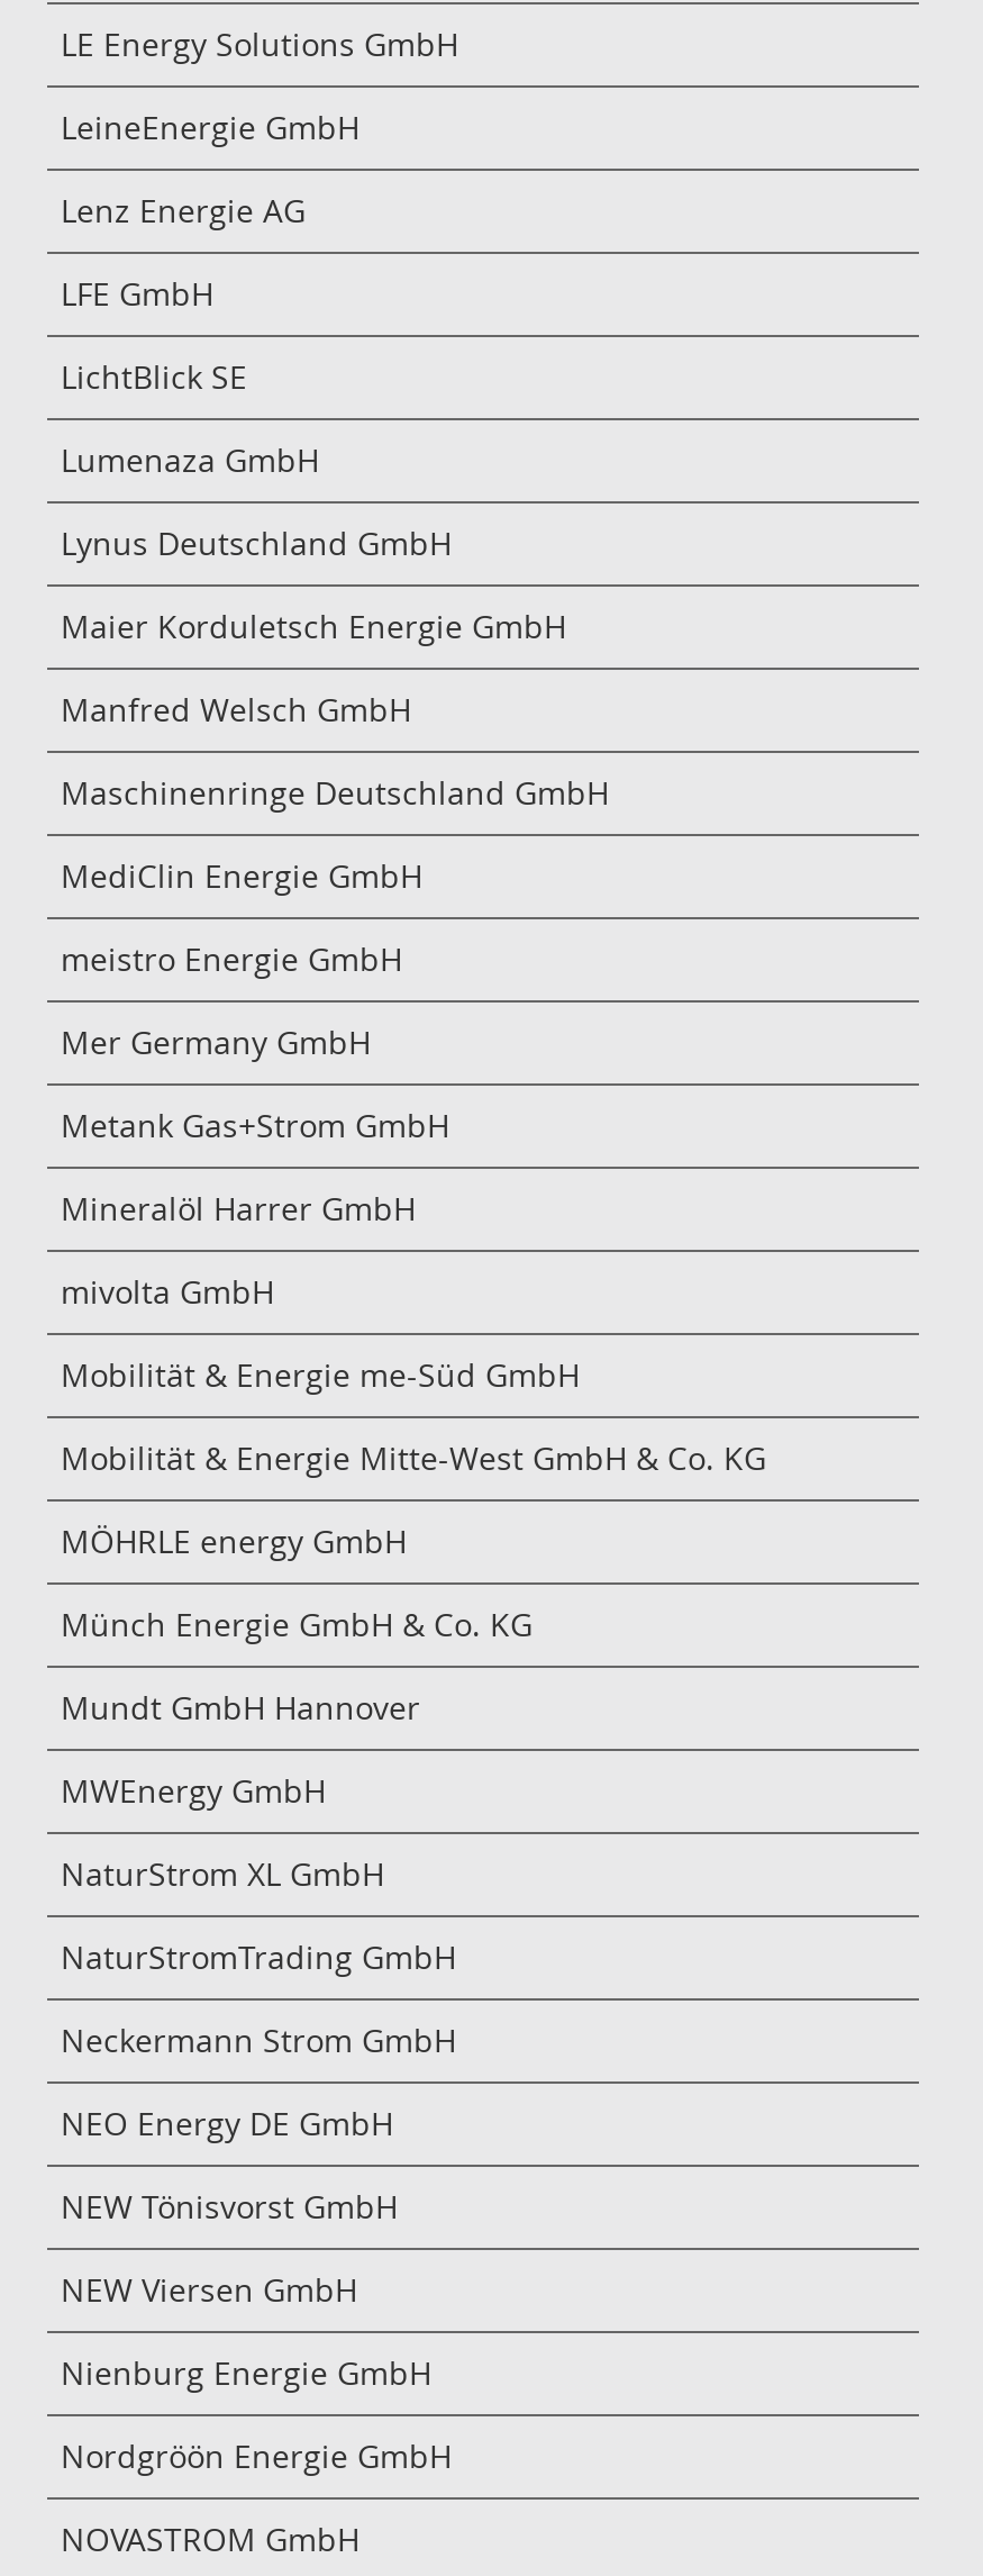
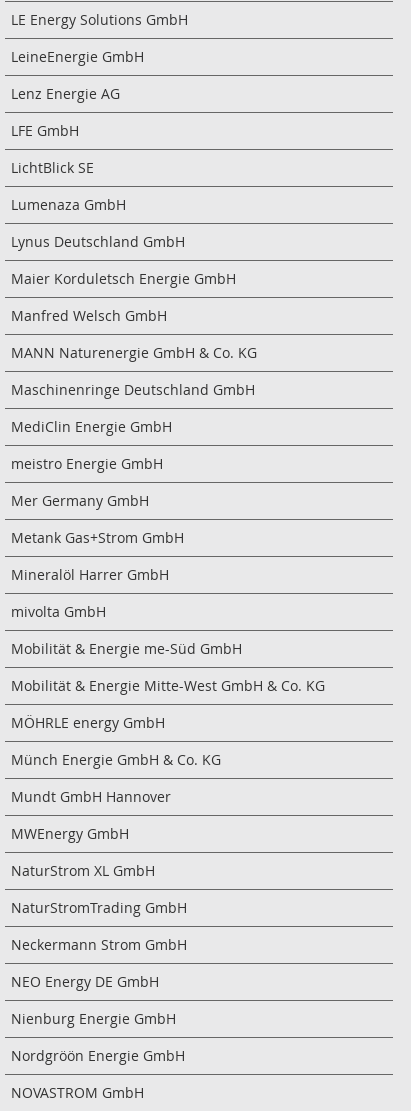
+ MANN Naturenergie GmbH & Co. KG

moved down: Maschinenringe Deutschland GmbH | MediClin Energie GmbH | meistro Energie GmbH | ... | Neckermann Strom GmbH | NEO Energy DE GmbH

- NEW Tönisvorst GmbH
- NEW Viersen GmbH
